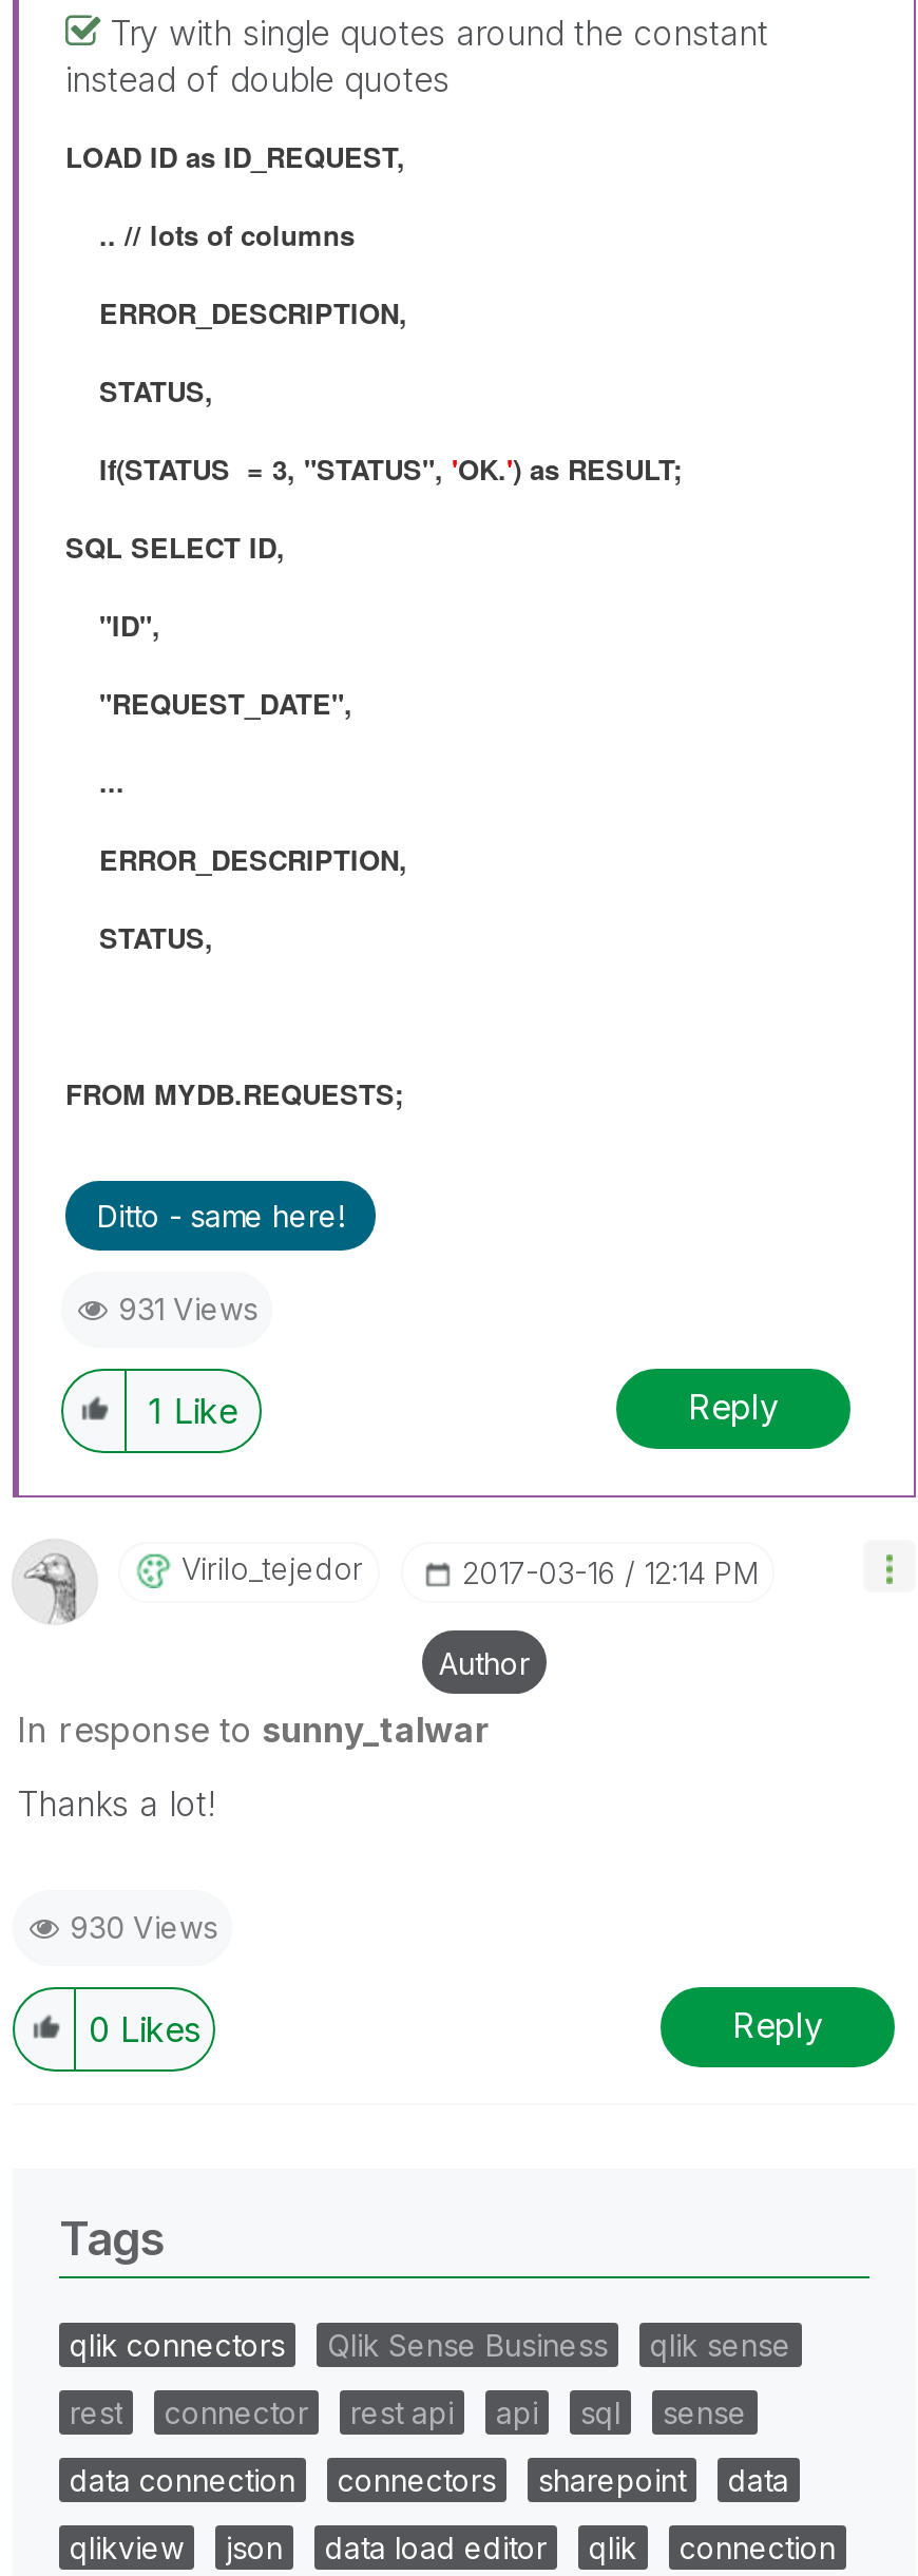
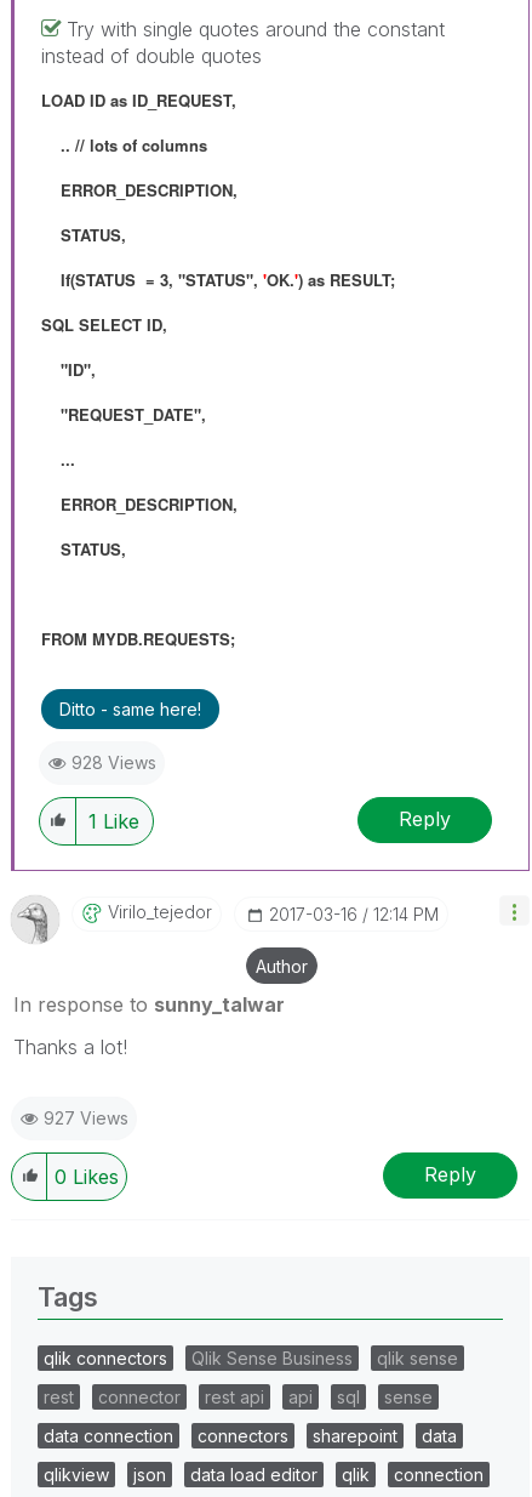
- 931 Views
+ 928 Views

- 930 Views
+ 927 Views
